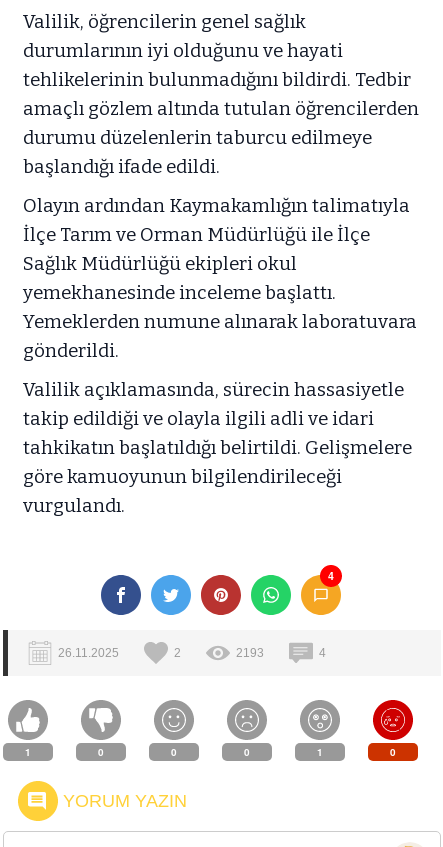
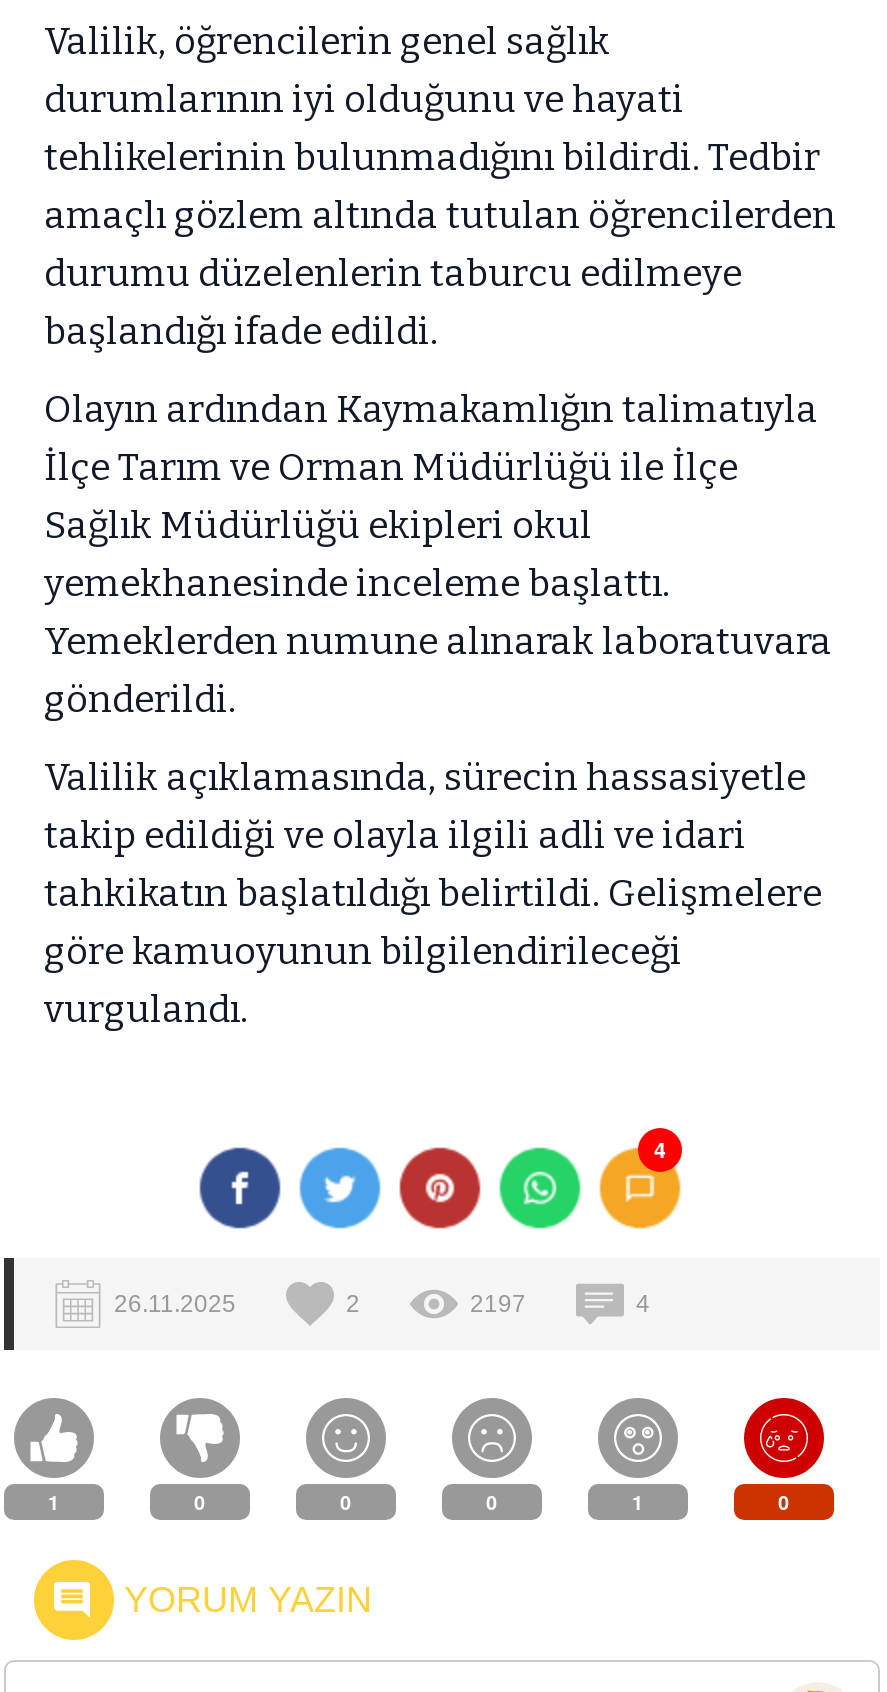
- 2193
+ 2197
